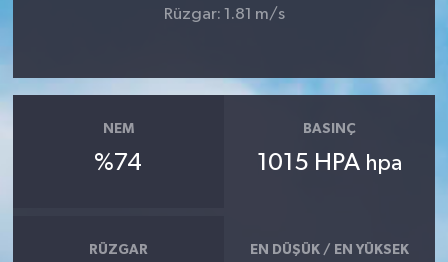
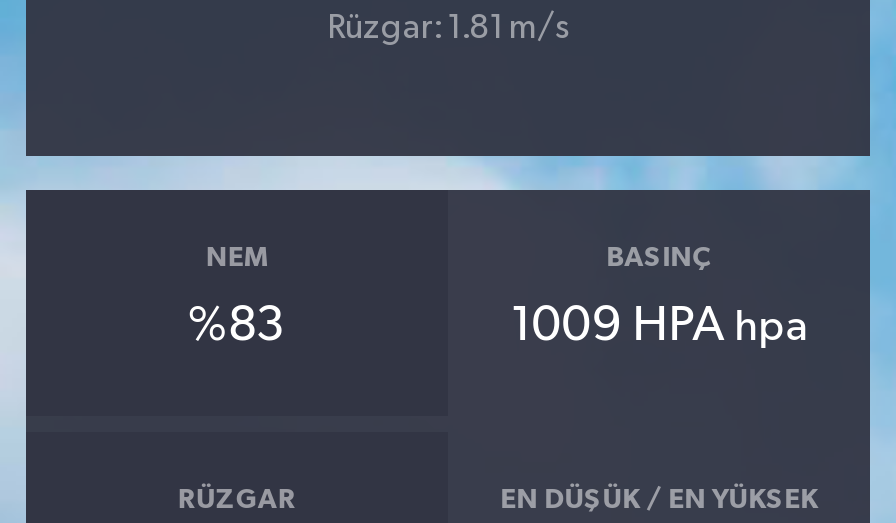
- %74
+ %83

- 1015 HPA hpa
+ 1009 HPA hpa
